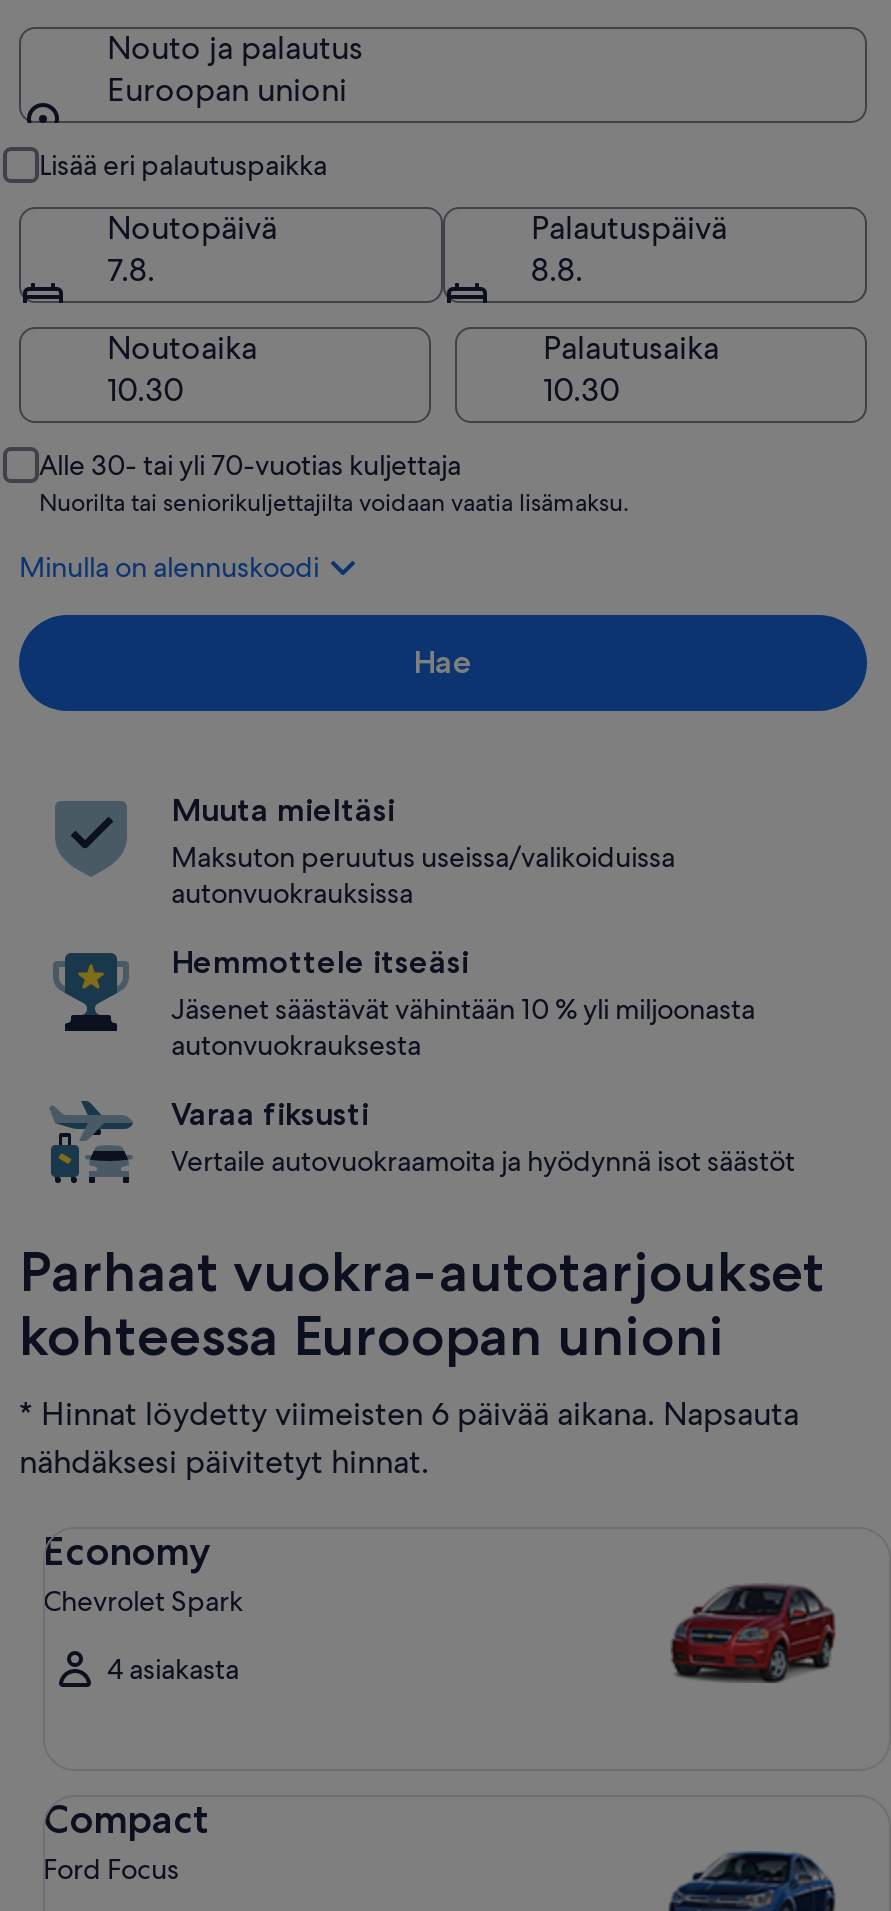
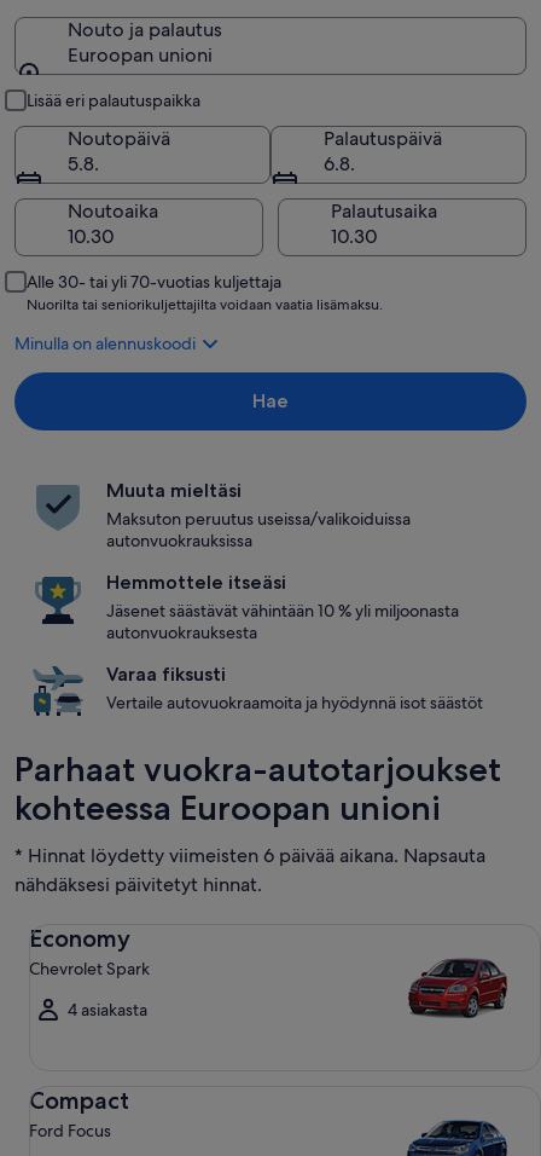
- 7.8.
+ 5.8.

- 8.8.
+ 6.8.
